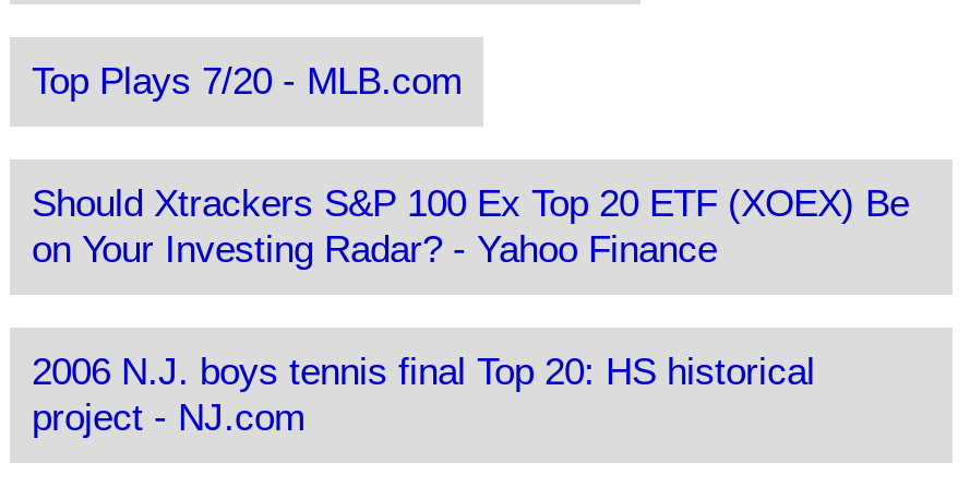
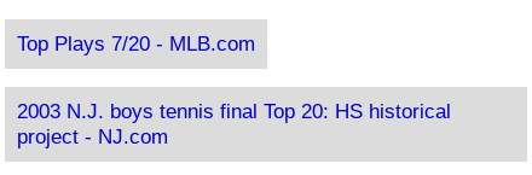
- Should Xtrackers S&P 100 Ex Top 20 ETF (XOEX) Be
- on Your Investing Radar? - Yahoo Finance
- 2006 N.J. boys tennis final Top 20: HS historical
+ 2003 N.J. boys tennis final Top 20: HS historical
